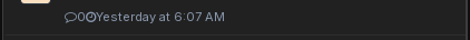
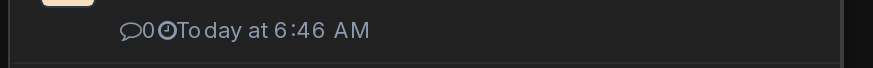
- Yesterday at 6:07 AM
+ Today at 6:46 AM
